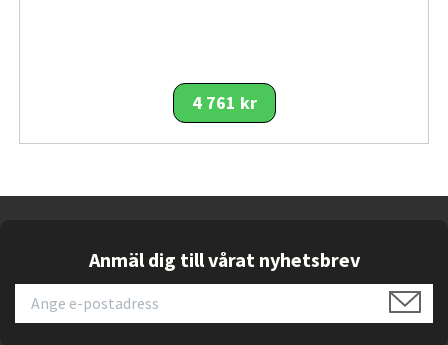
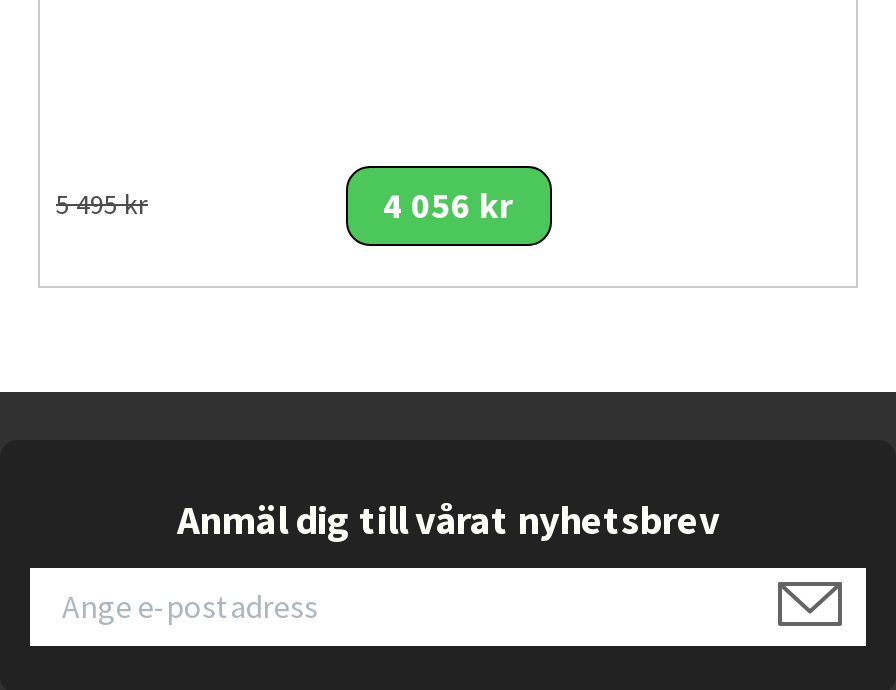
- 4 761 kr
+ 5 495 kr
+ 4 056 kr
